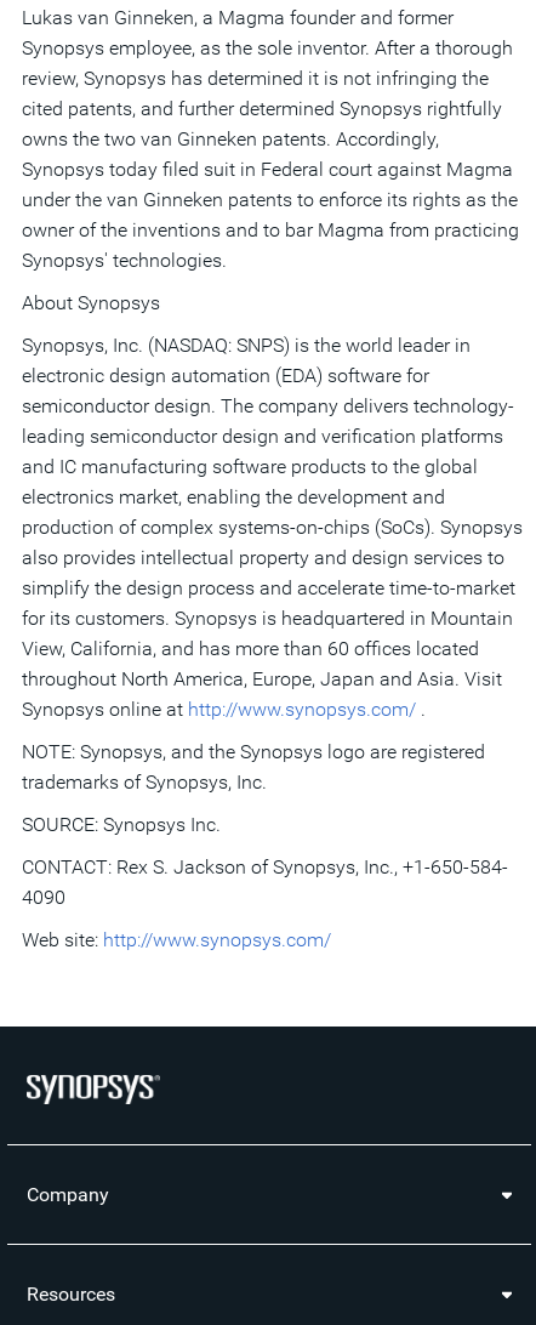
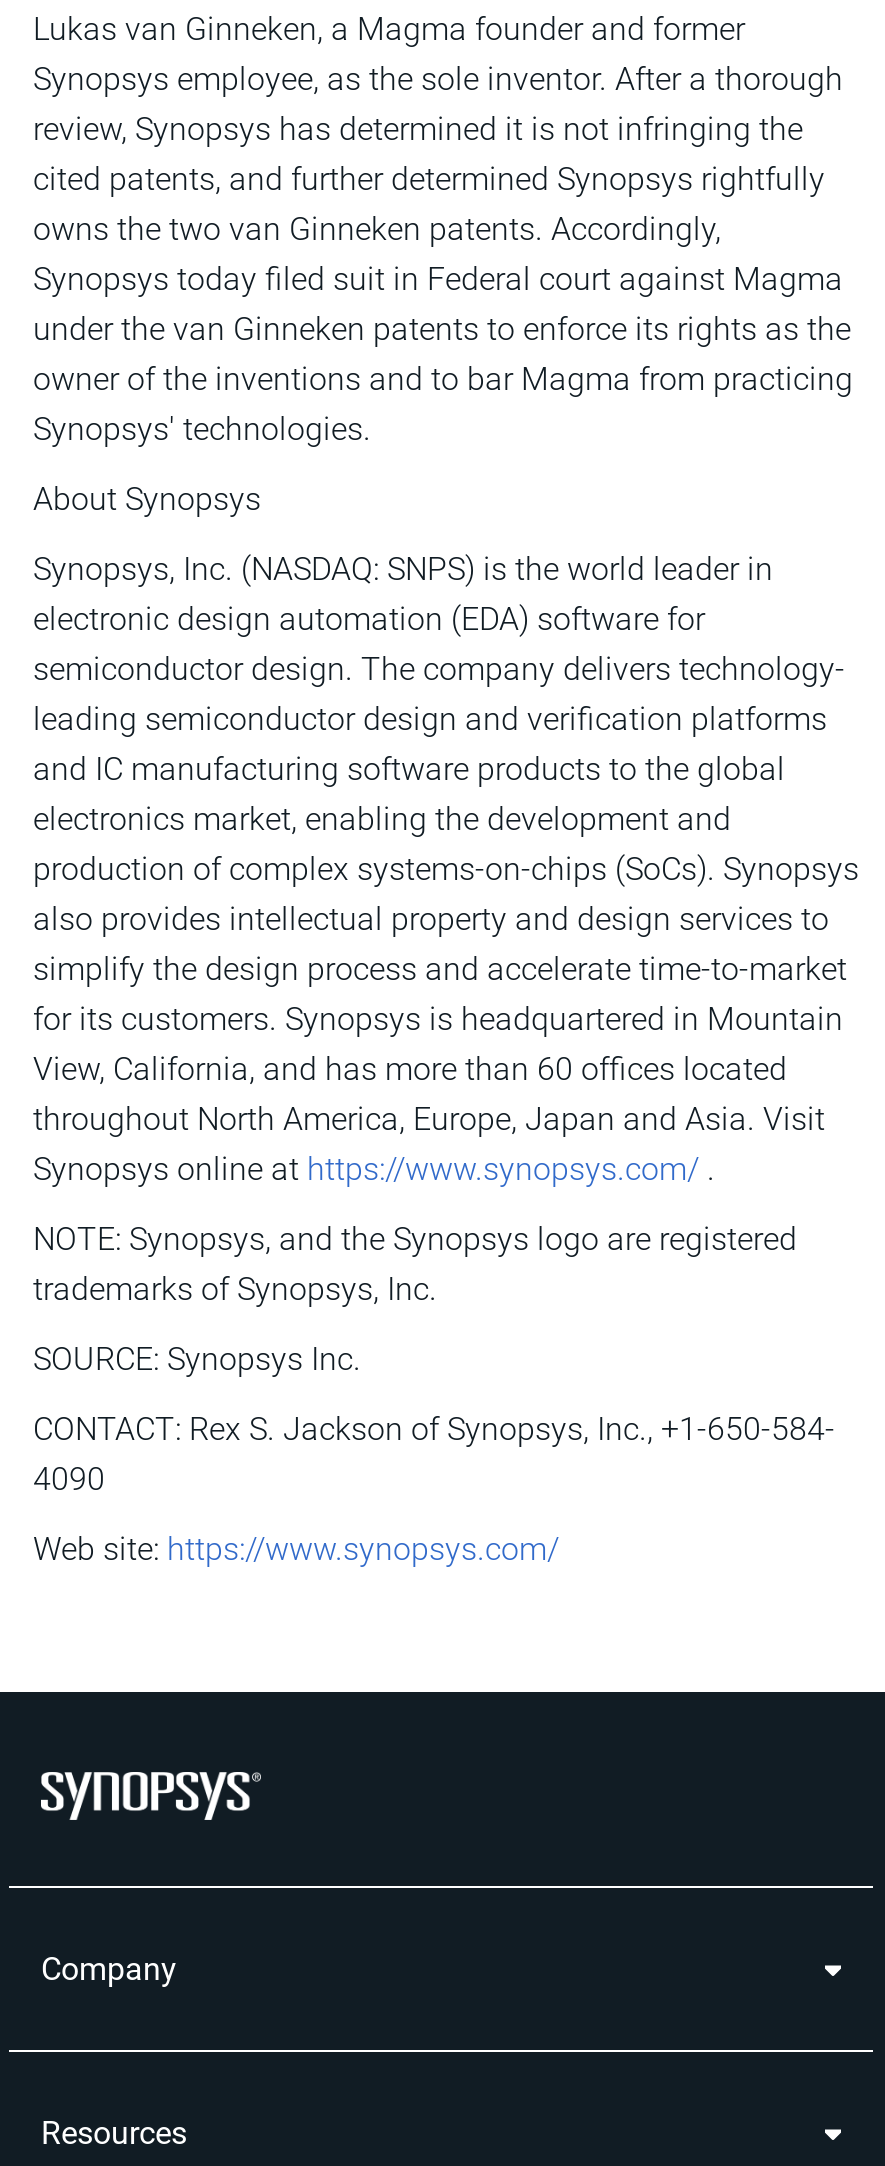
- Synopsys online at http://www.synopsys.com/.
+ Synopsys online at https://www.synopsys.com/.

- Web site: http://www.synopsys.com/
+ Web site: https://www.synopsys.com/
